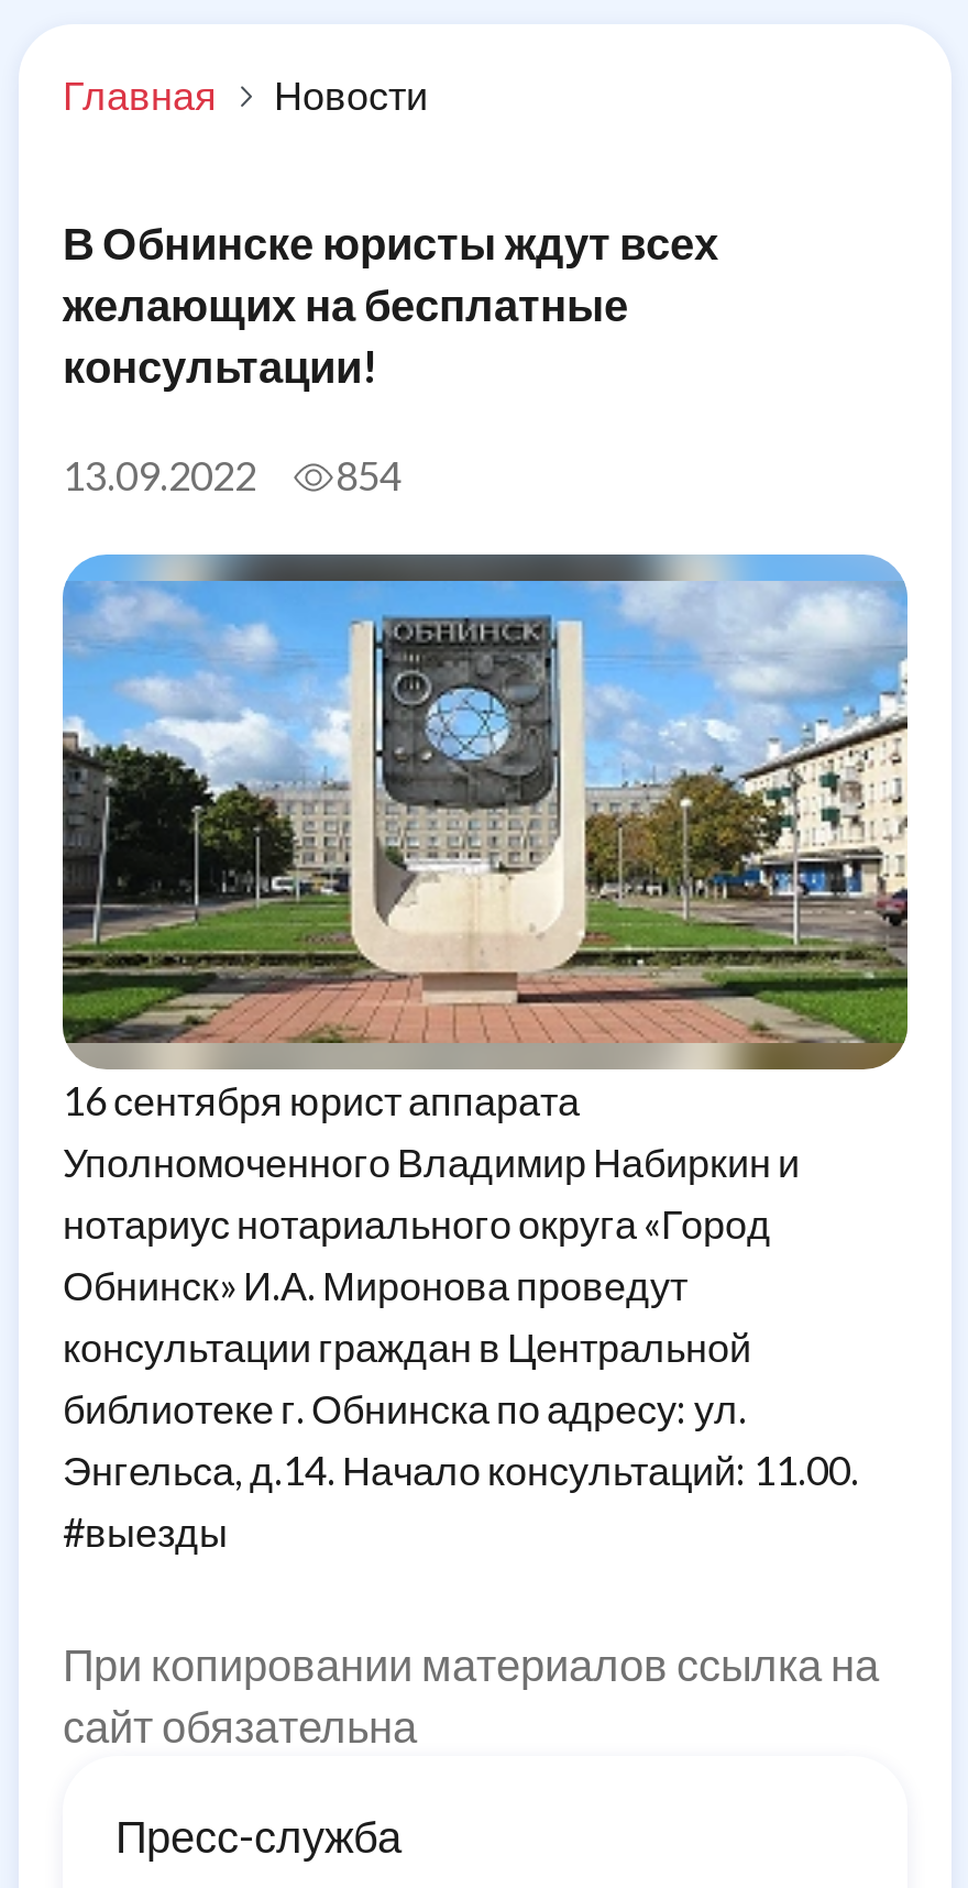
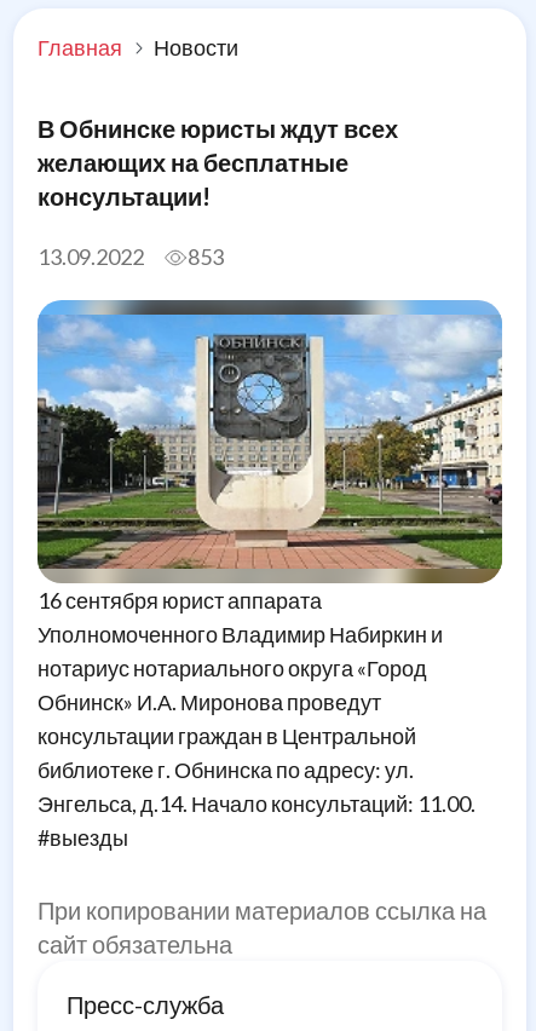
- 13.09.2022 854
+ 13.09.2022 853
